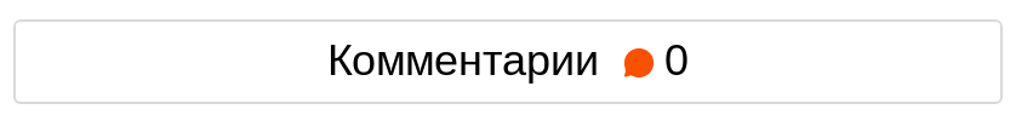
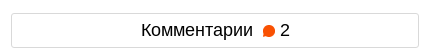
- Комментарии 0
+ Комментарии 2
